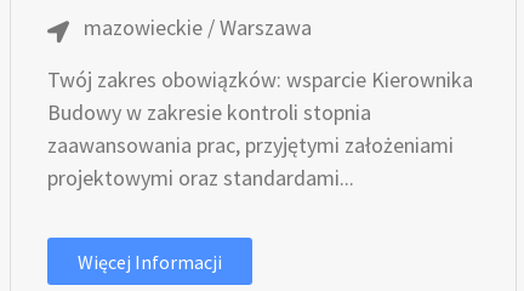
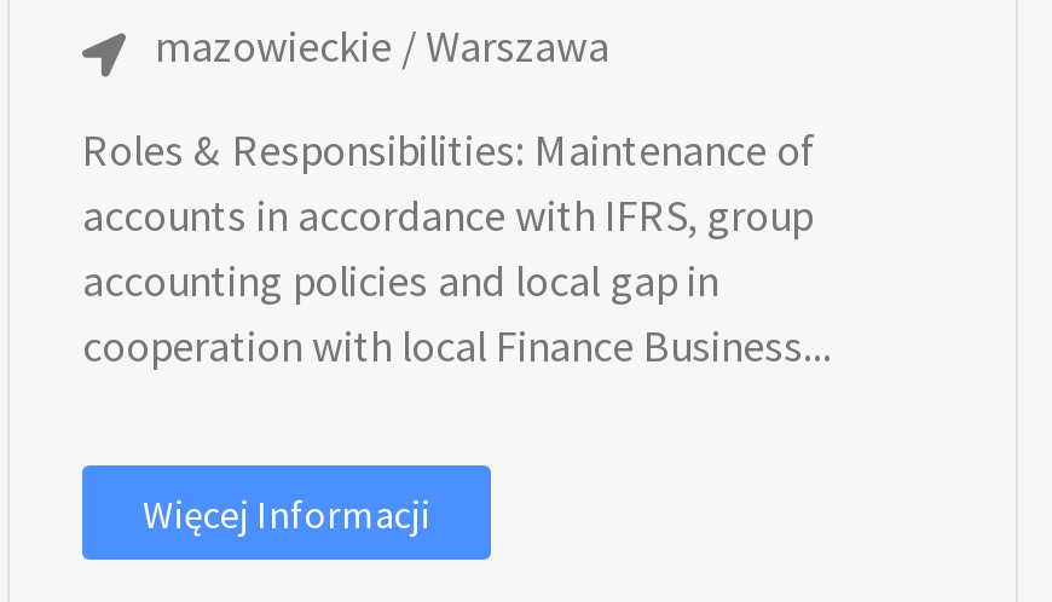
- Twój zakres obowiązków: wsparcie Kierownika
- Budowy w zakresie kontroli stopnia
- zaawansowania prac, przyjętymi założeniami
- projektowymi oraz standardami...
+ Roles & Responsibilities: Maintenance of
+ accounts in accordance with IFRS, group
+ accounting policies and local gap in
+ cooperation with local Finance Business...
